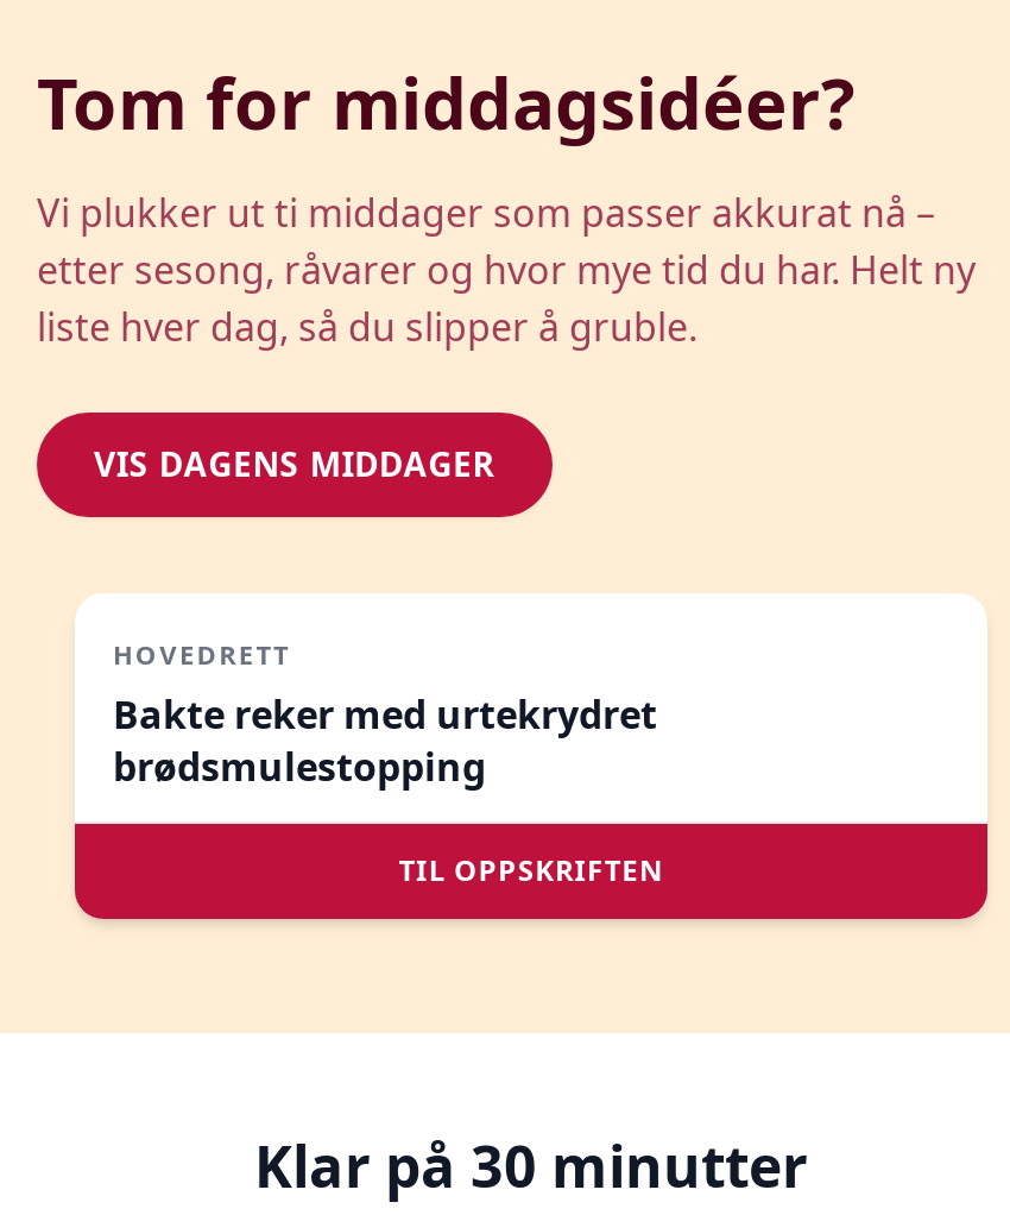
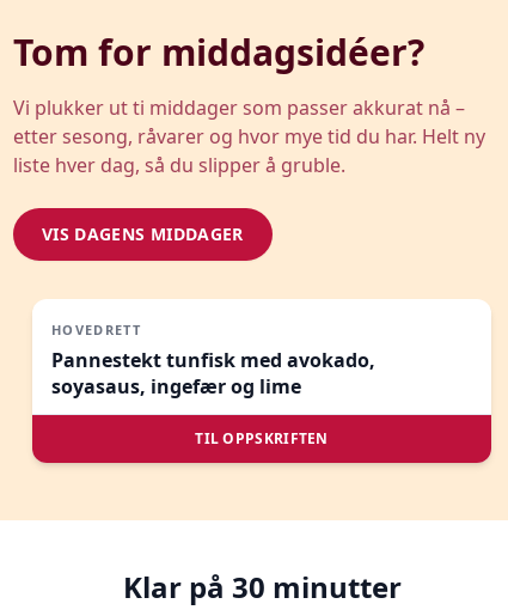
- Bakte reker med urtekrydret
- brødsmulestopping
+ Pannestekt tunfisk med avokado,
+ soyasaus, ingefær og lime
